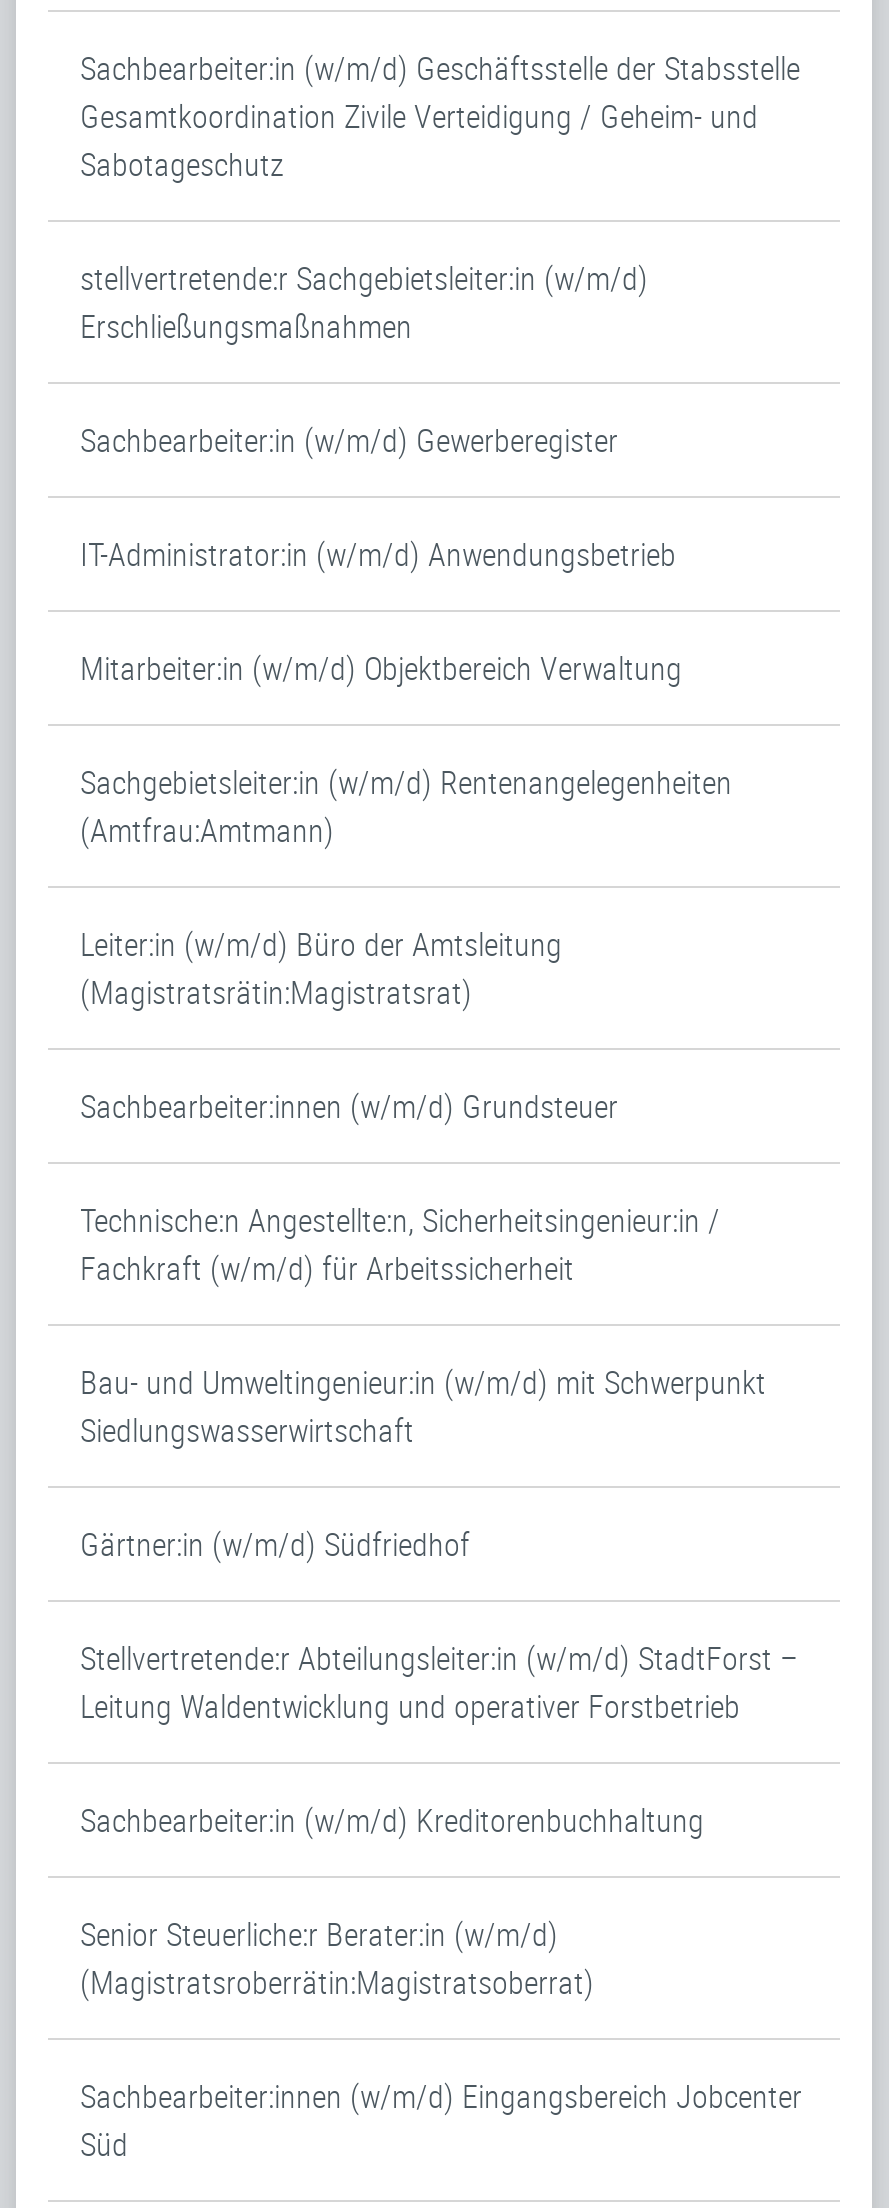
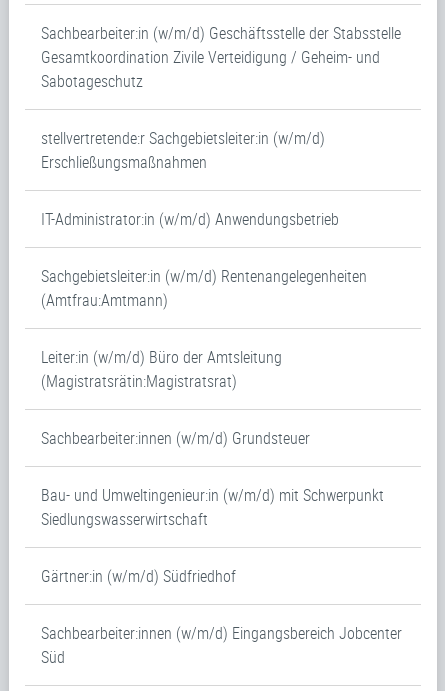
- Sachbearbeiter:in (w/m/d) Gewerberegister

- Mitarbeiter:in (w/m/d) Objektbereich Verwaltung

- Technische:n Angestellte:n, Sicherheitsingenieur:in /
- Fachkraft (w/m/d) für Arbeitssicherheit

- Stellvertretende:r Abteilungsleiter:in (w/m/d) StadtForst –
- Leitung Waldentwicklung und operativer Forstbetrieb
- Sachbearbeiter:in (w/m/d) Kreditorenbuchhaltung
- Senior Steuerliche:r Berater:in (w/m/d)
- (Magistratsroberrätin:Magistratsoberrat)
